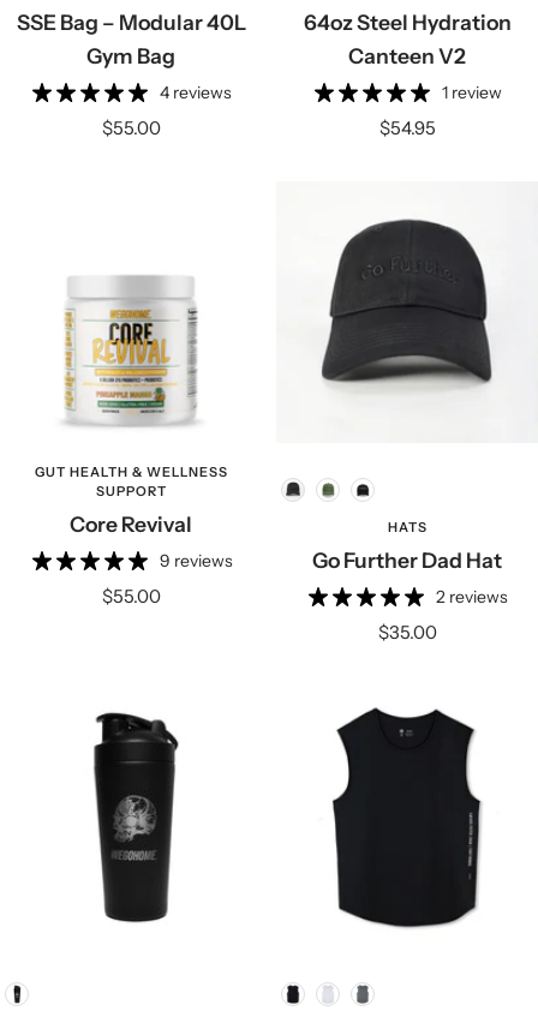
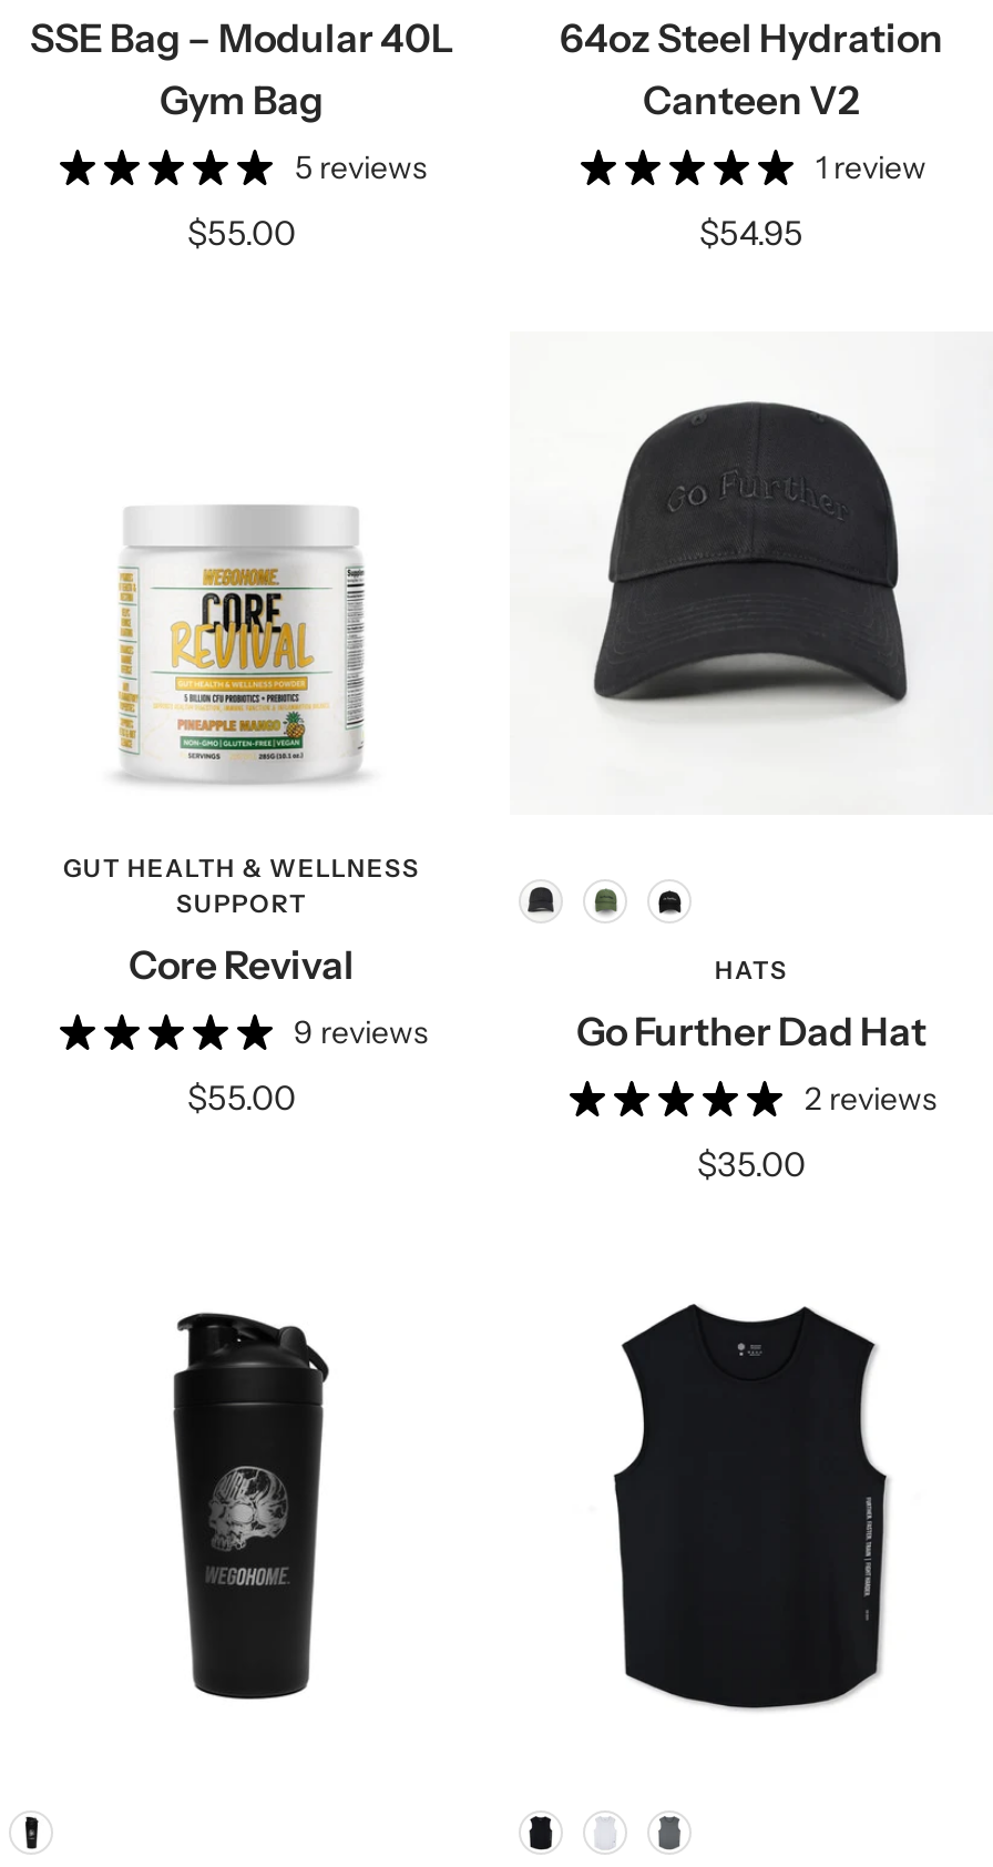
- 4 reviews
+ 5 reviews
